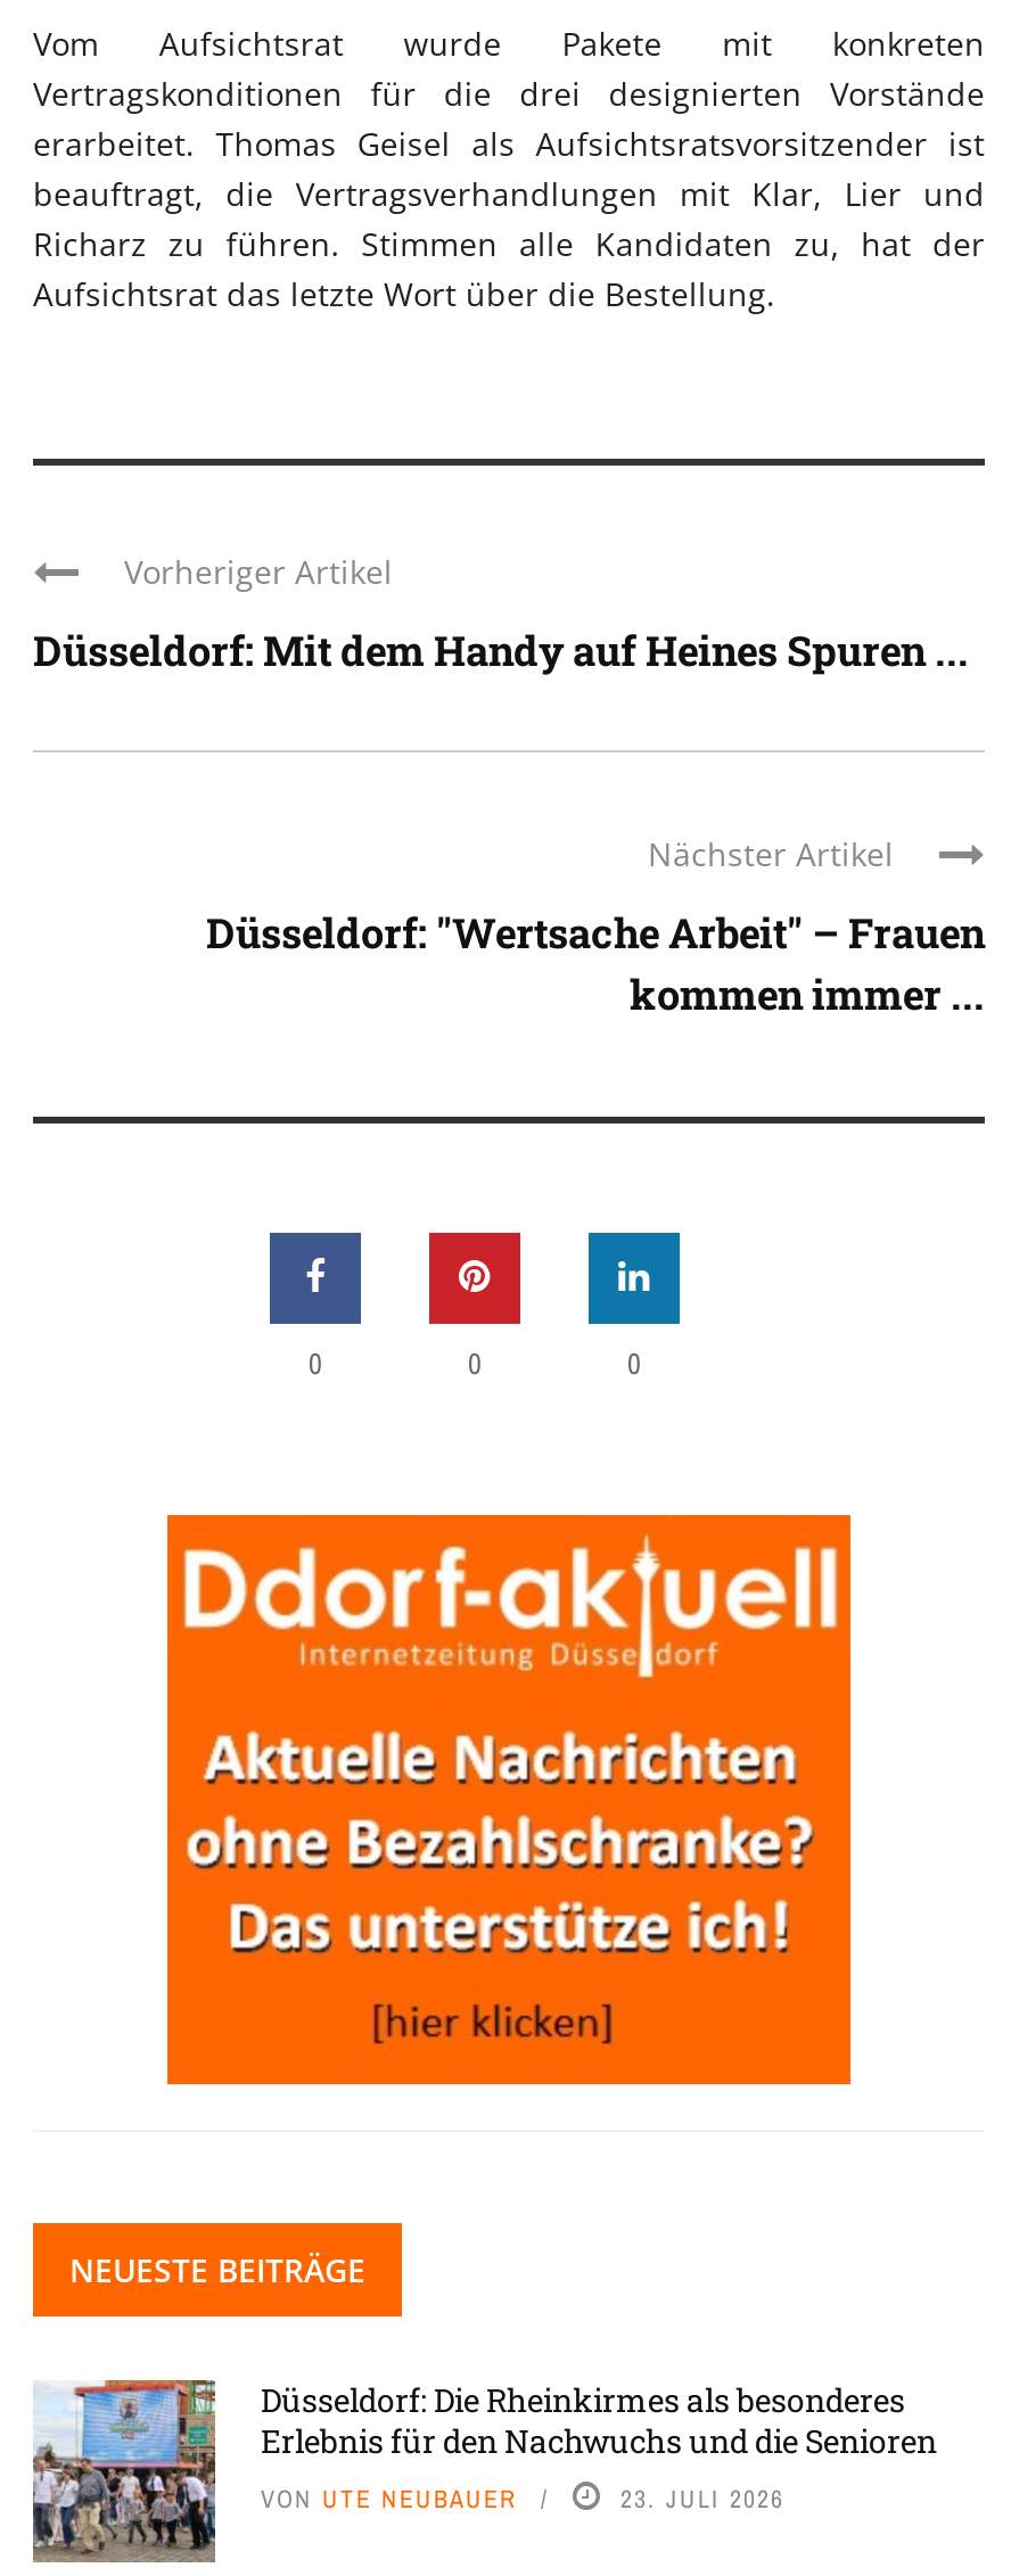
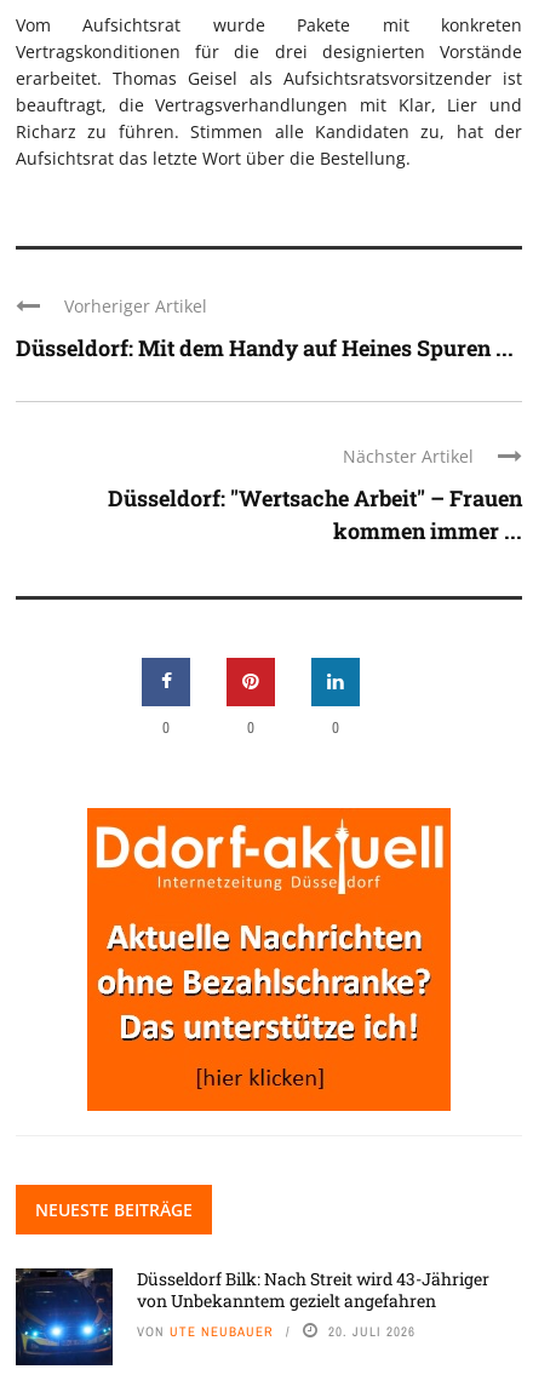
- [image]
- Düsseldorf: Die Rheinkirmes als besonderes
- Erlebnis für den Nachwuchs und die Senioren
+ [image]
+ Düsseldorf Bilk: Nach Streit wird 43-Jähriger
+ von Unbekanntem gezielt angefahren

- 23. JULI 2026
+ 20. JULI 2026
